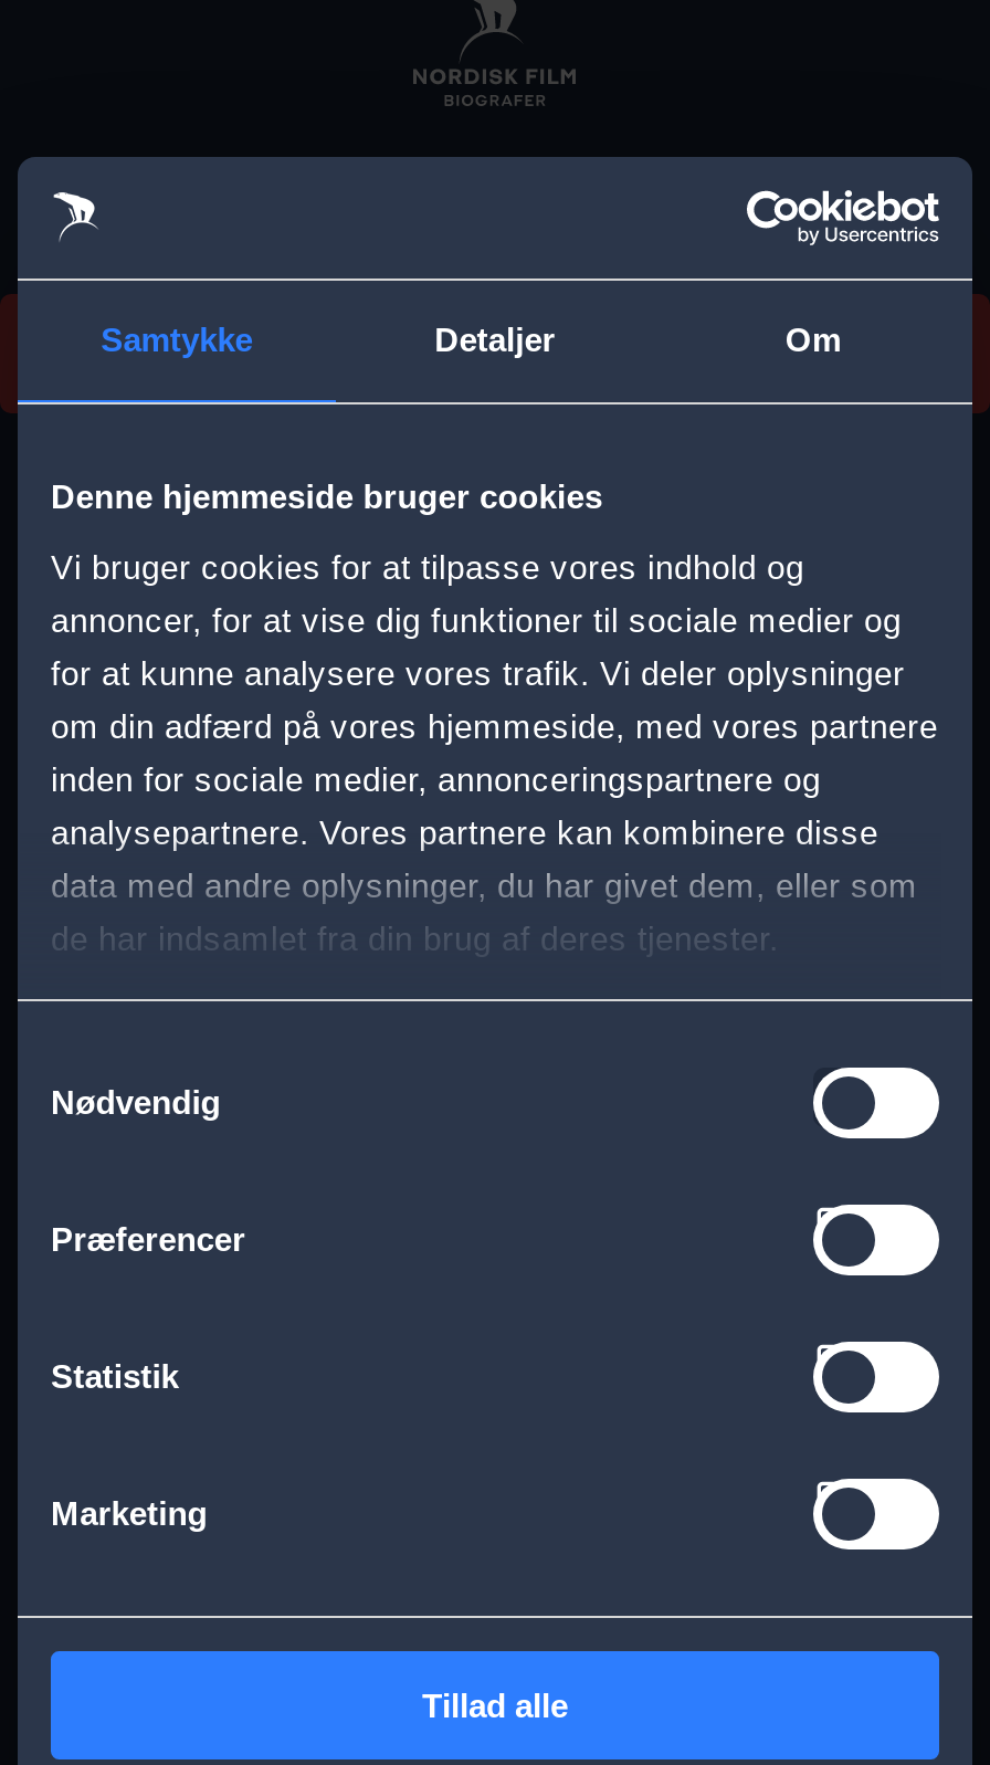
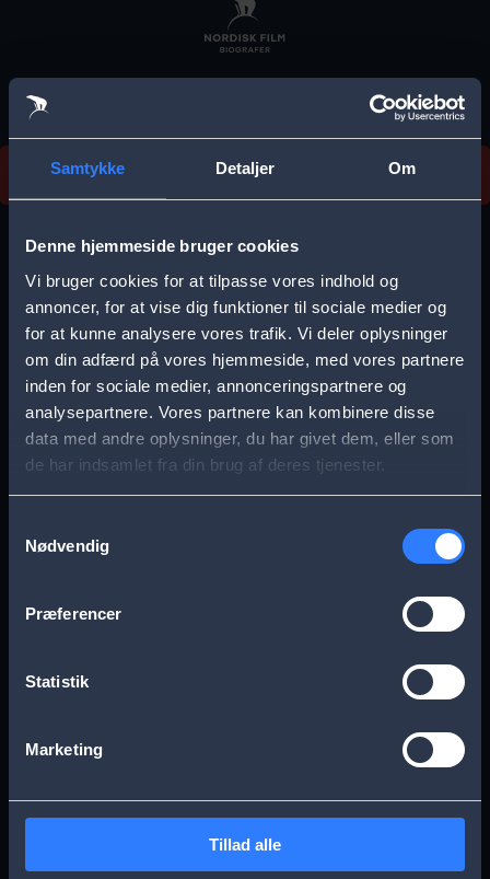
- [image]
+ [image]
